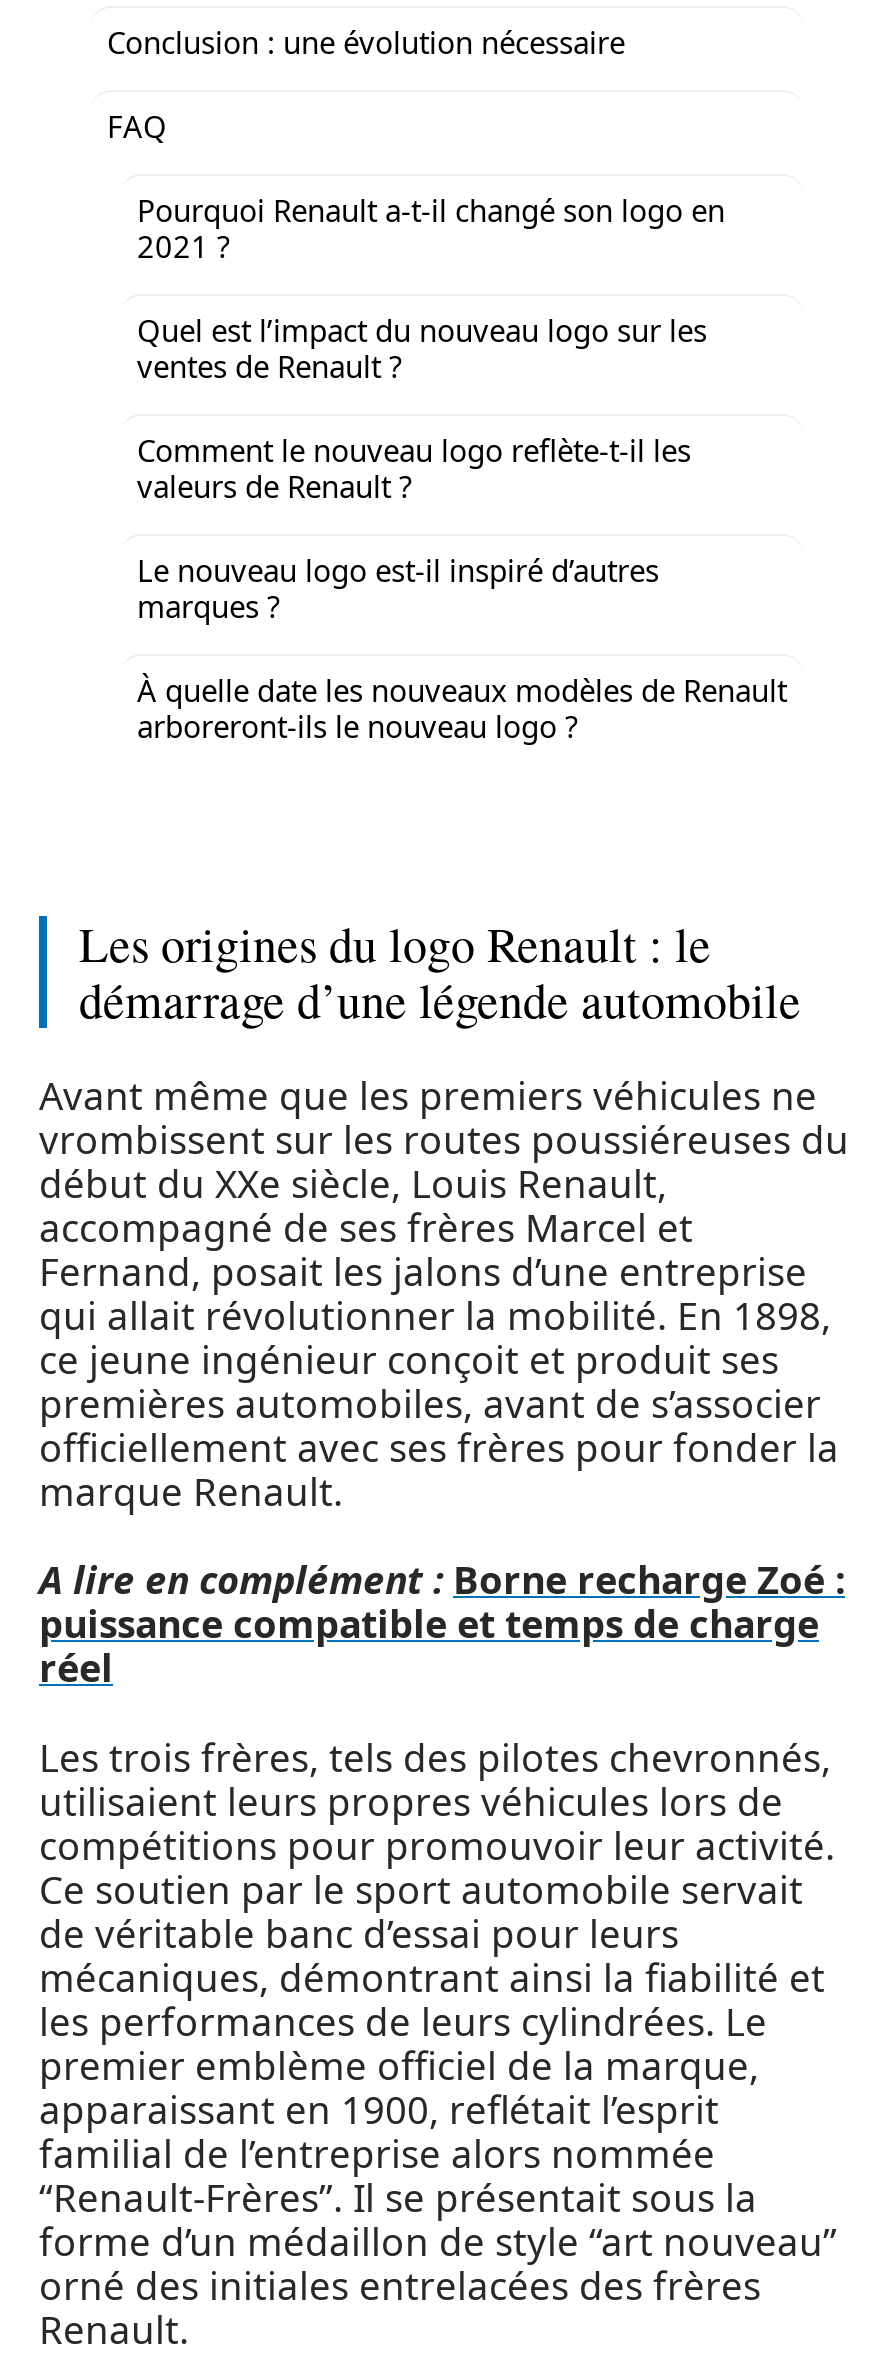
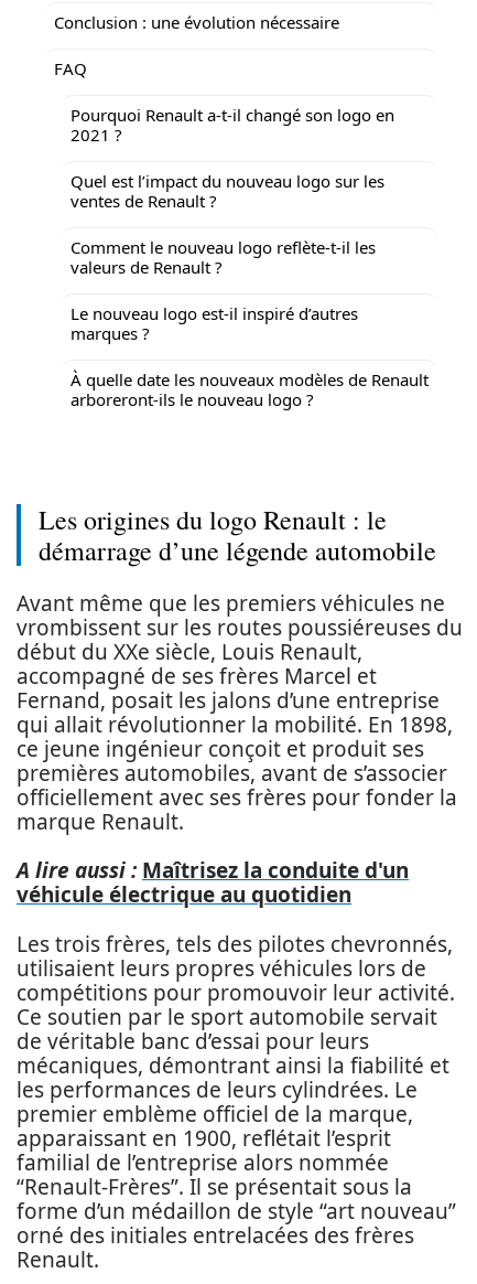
- A lire en complément : Borne recharge Zoé :
- puissance compatible et temps de charge
- réel
+ A lire aussi : Maîtrisez la conduite d'un
+ véhicule électrique au quotidien
